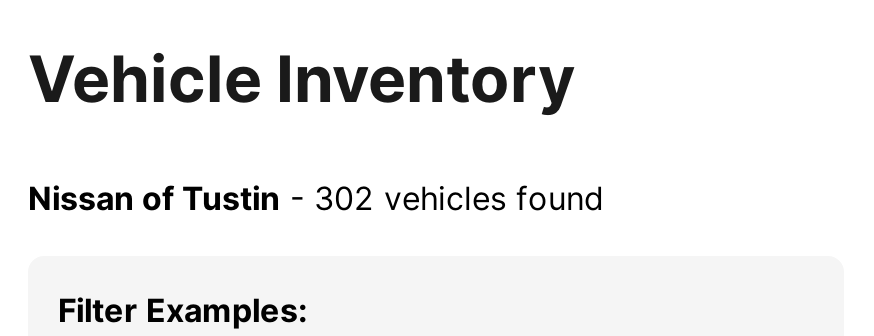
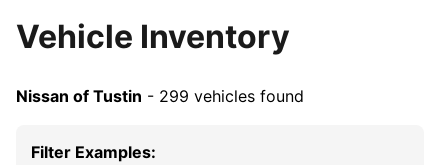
- Nissan of Tustin - 302 vehicles found
+ Nissan of Tustin - 299 vehicles found
